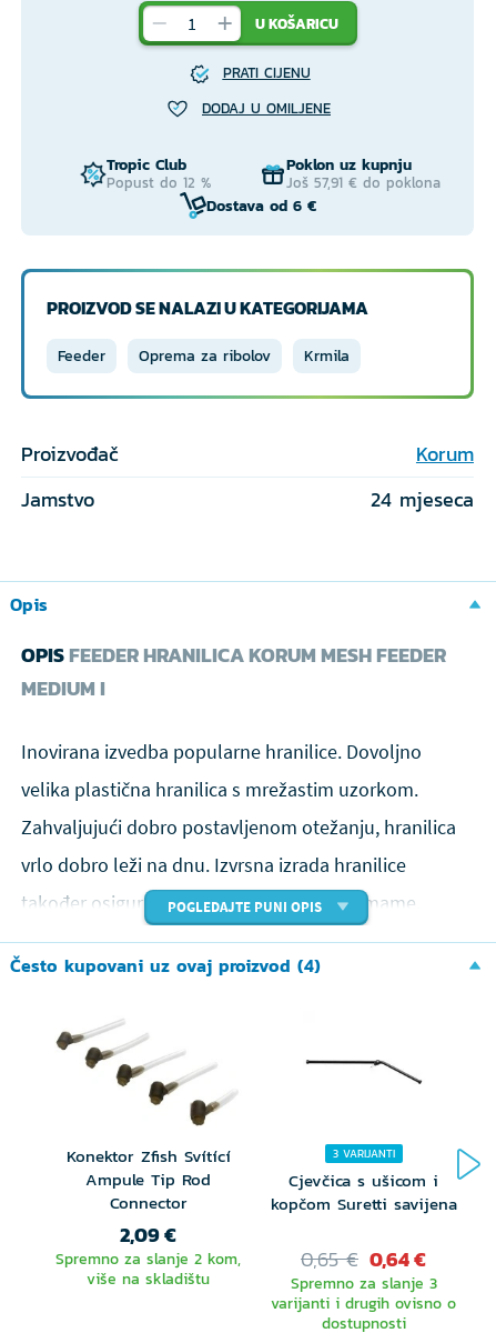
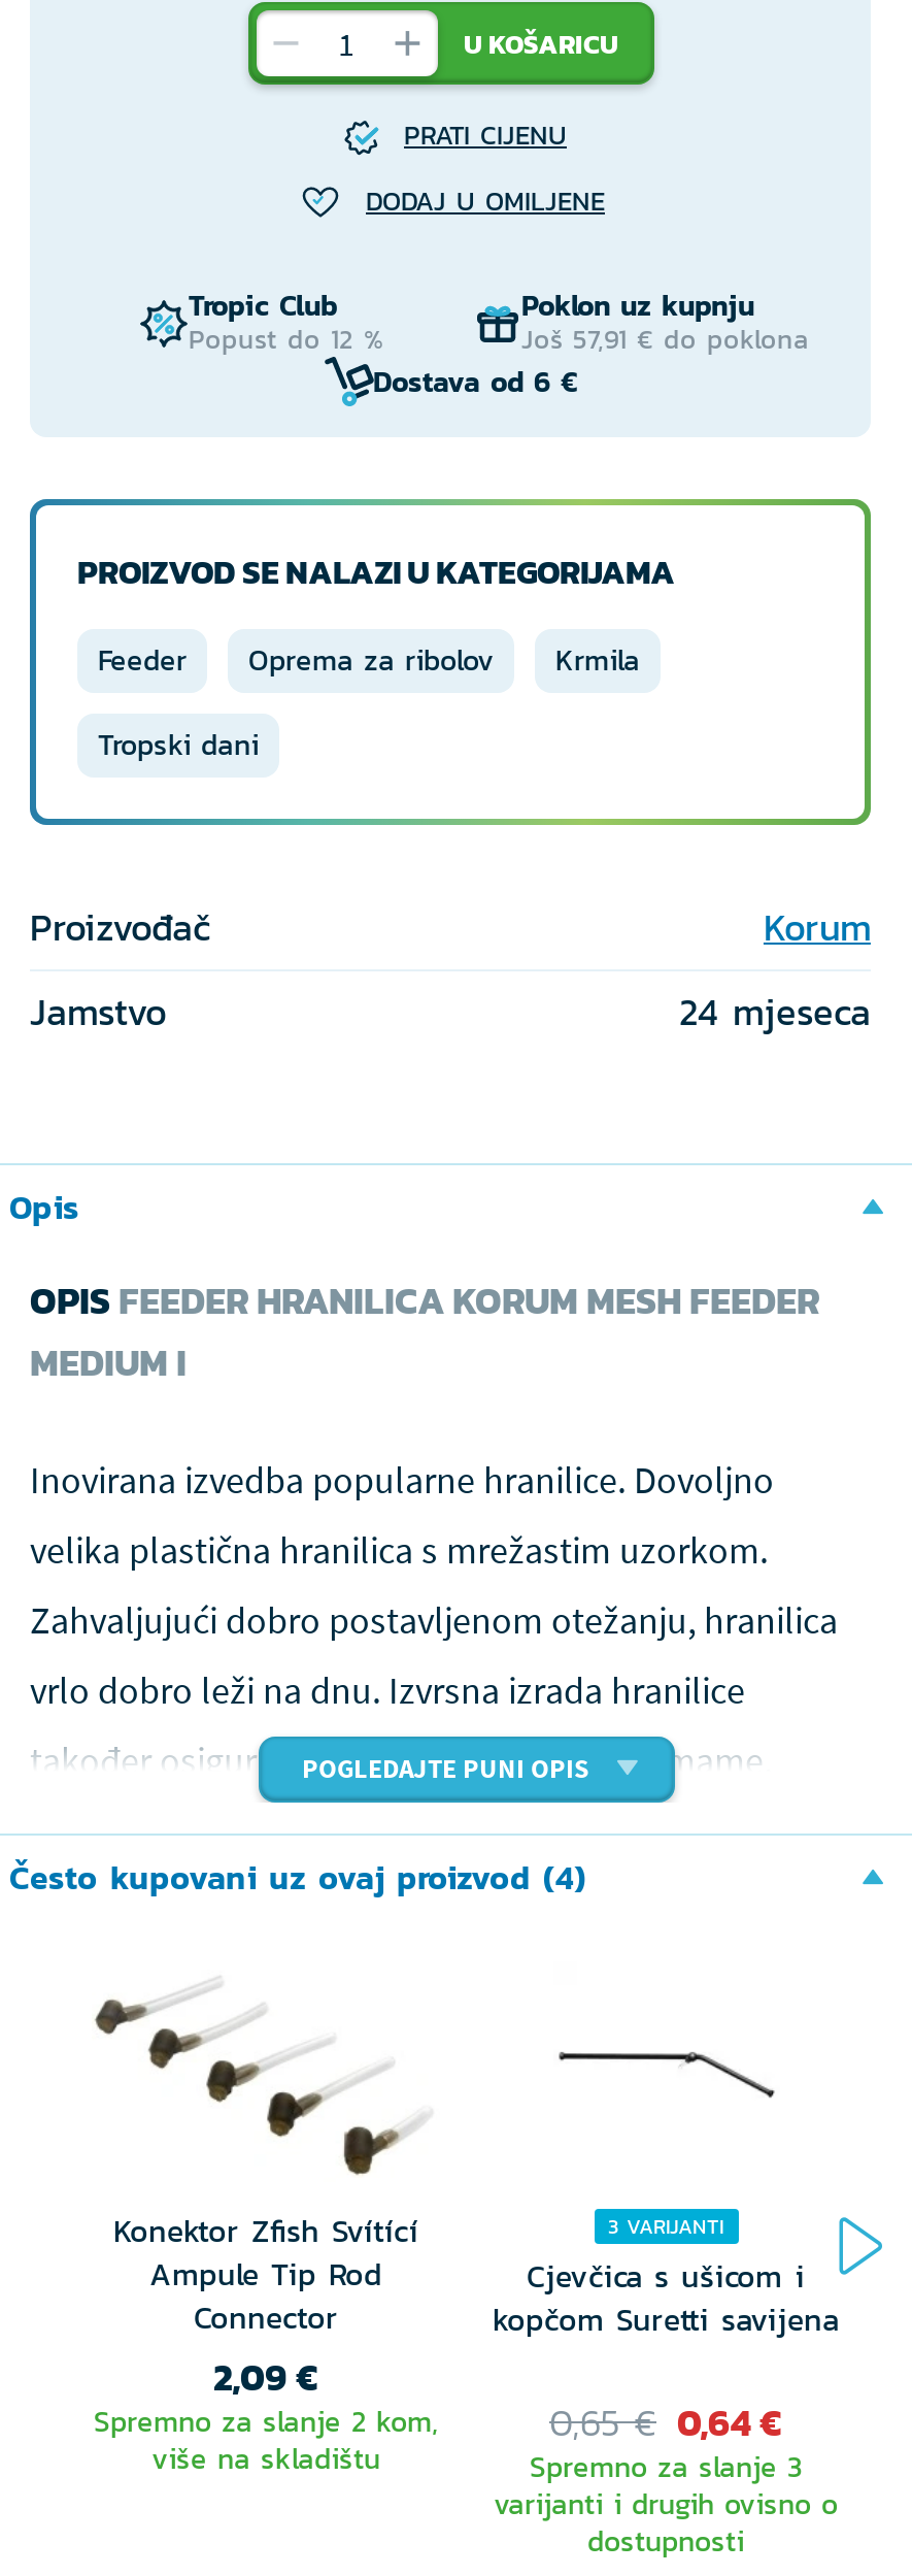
+ Tropski dani
